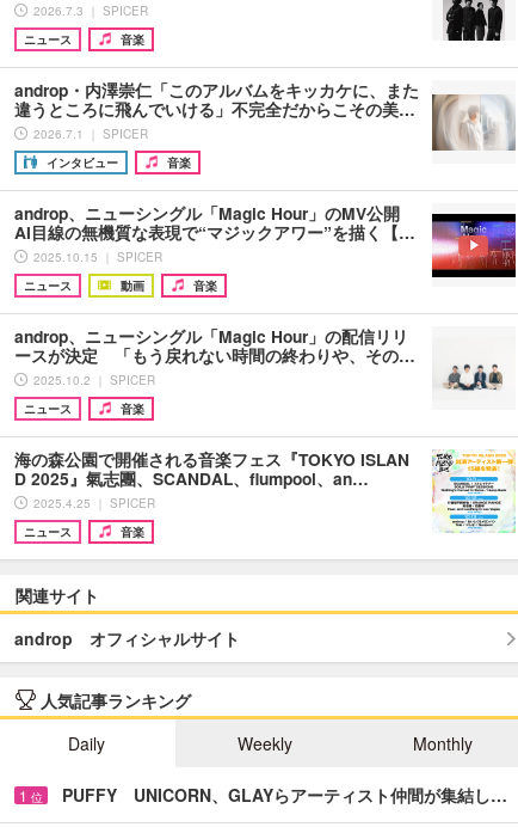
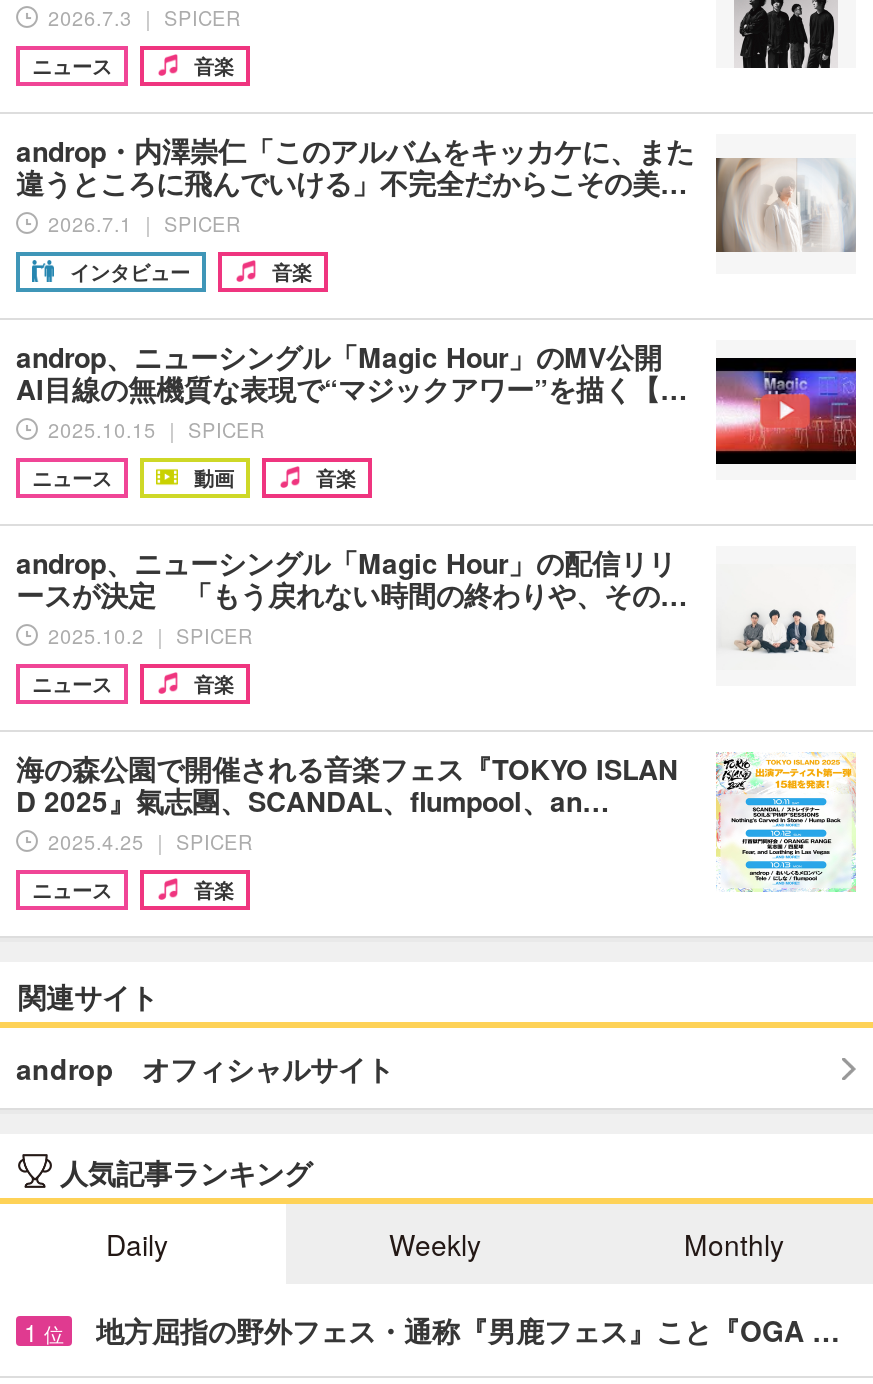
- PUFFY UNICORN、GLAYらアーティスト仲間が集結し…
+ 地方屈指の野外フェス・通称『男鹿フェス』こと『OGA …
